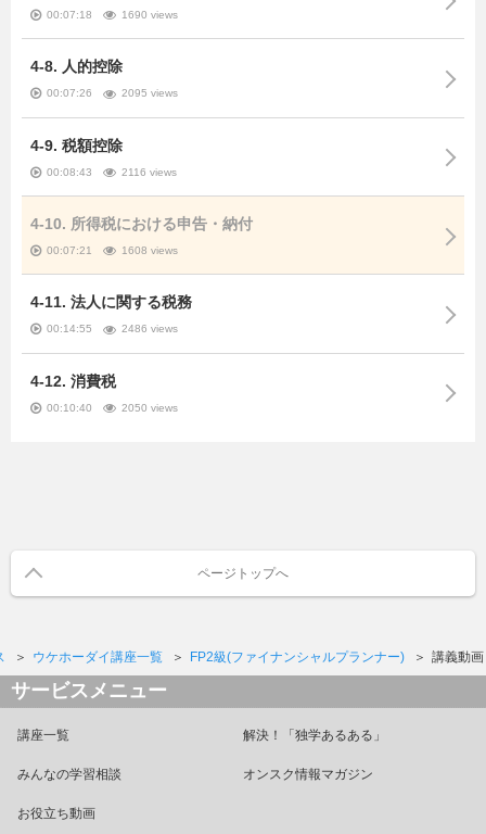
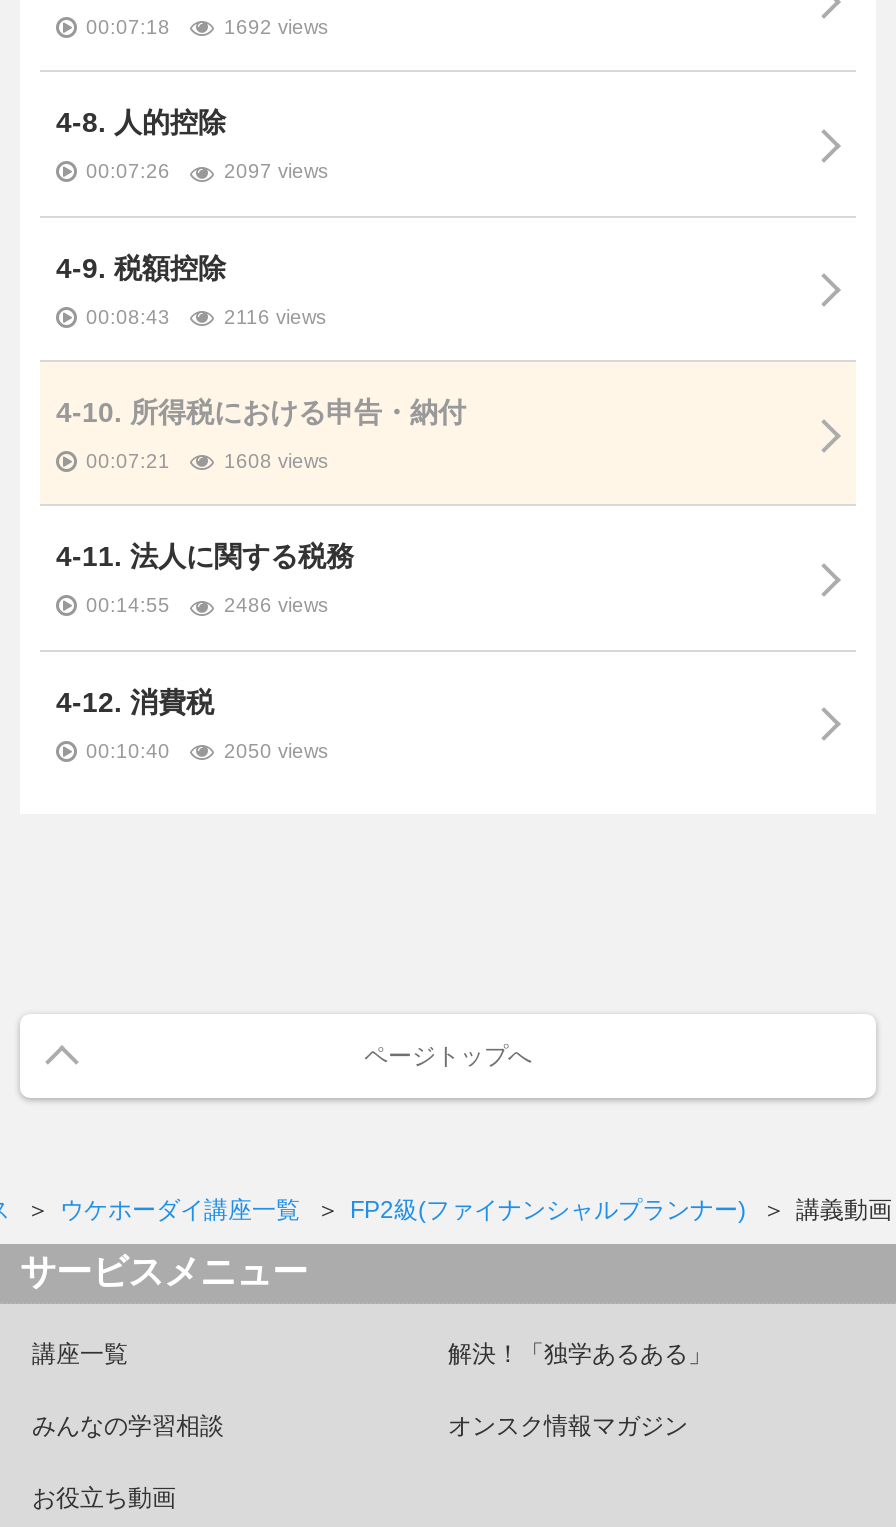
- 1690 views
+ 1692 views

- 2095 views
+ 2097 views
